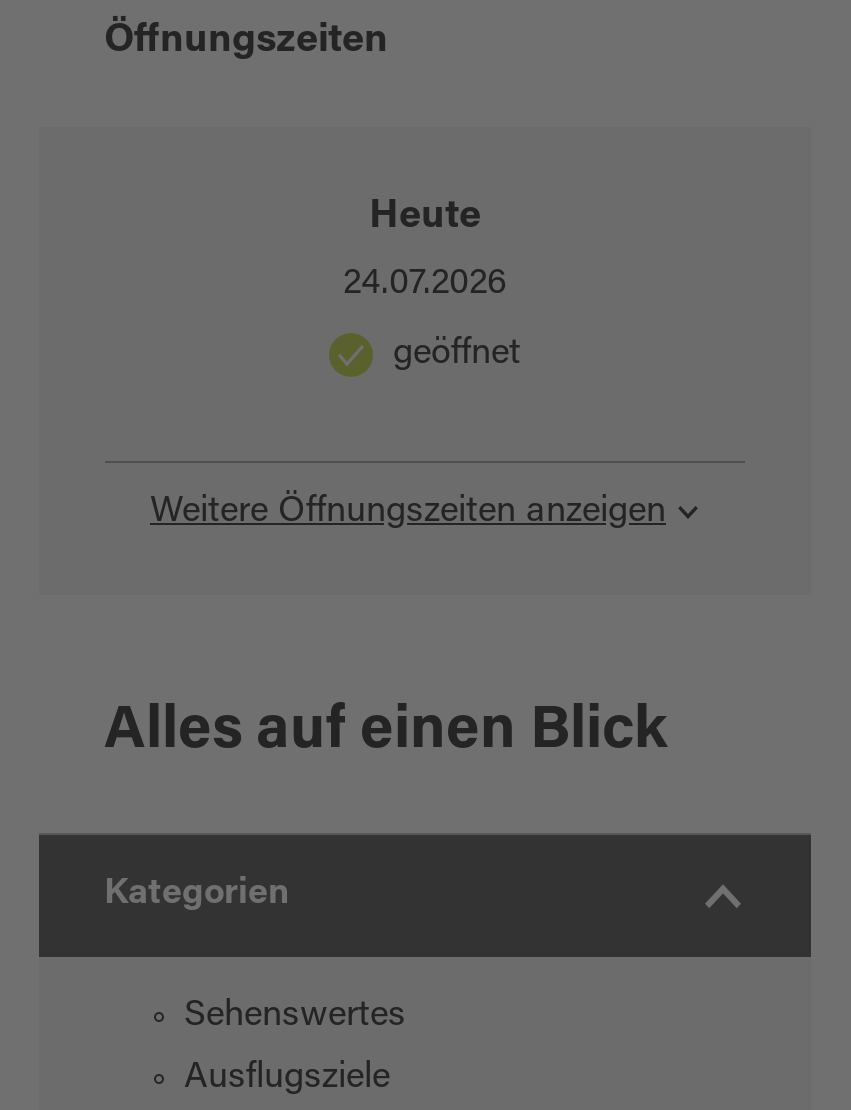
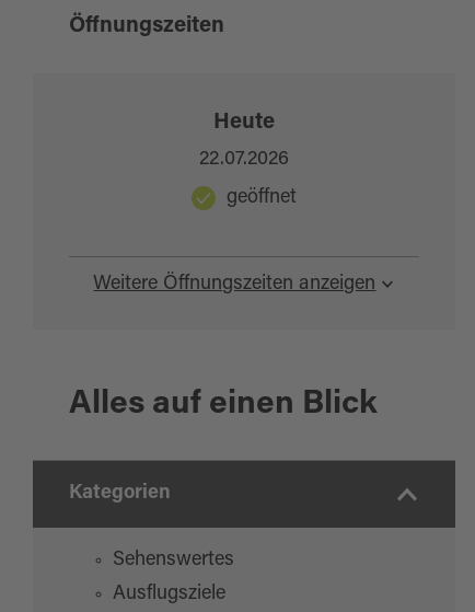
- 24.07.2026
+ 22.07.2026
